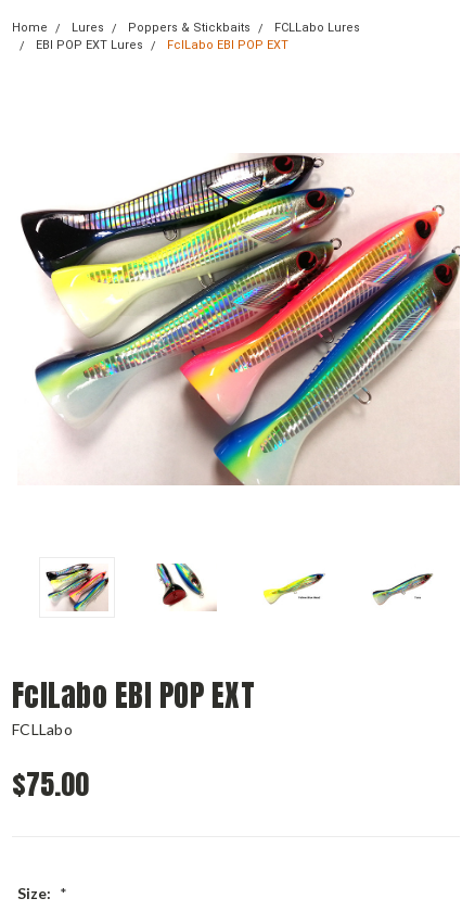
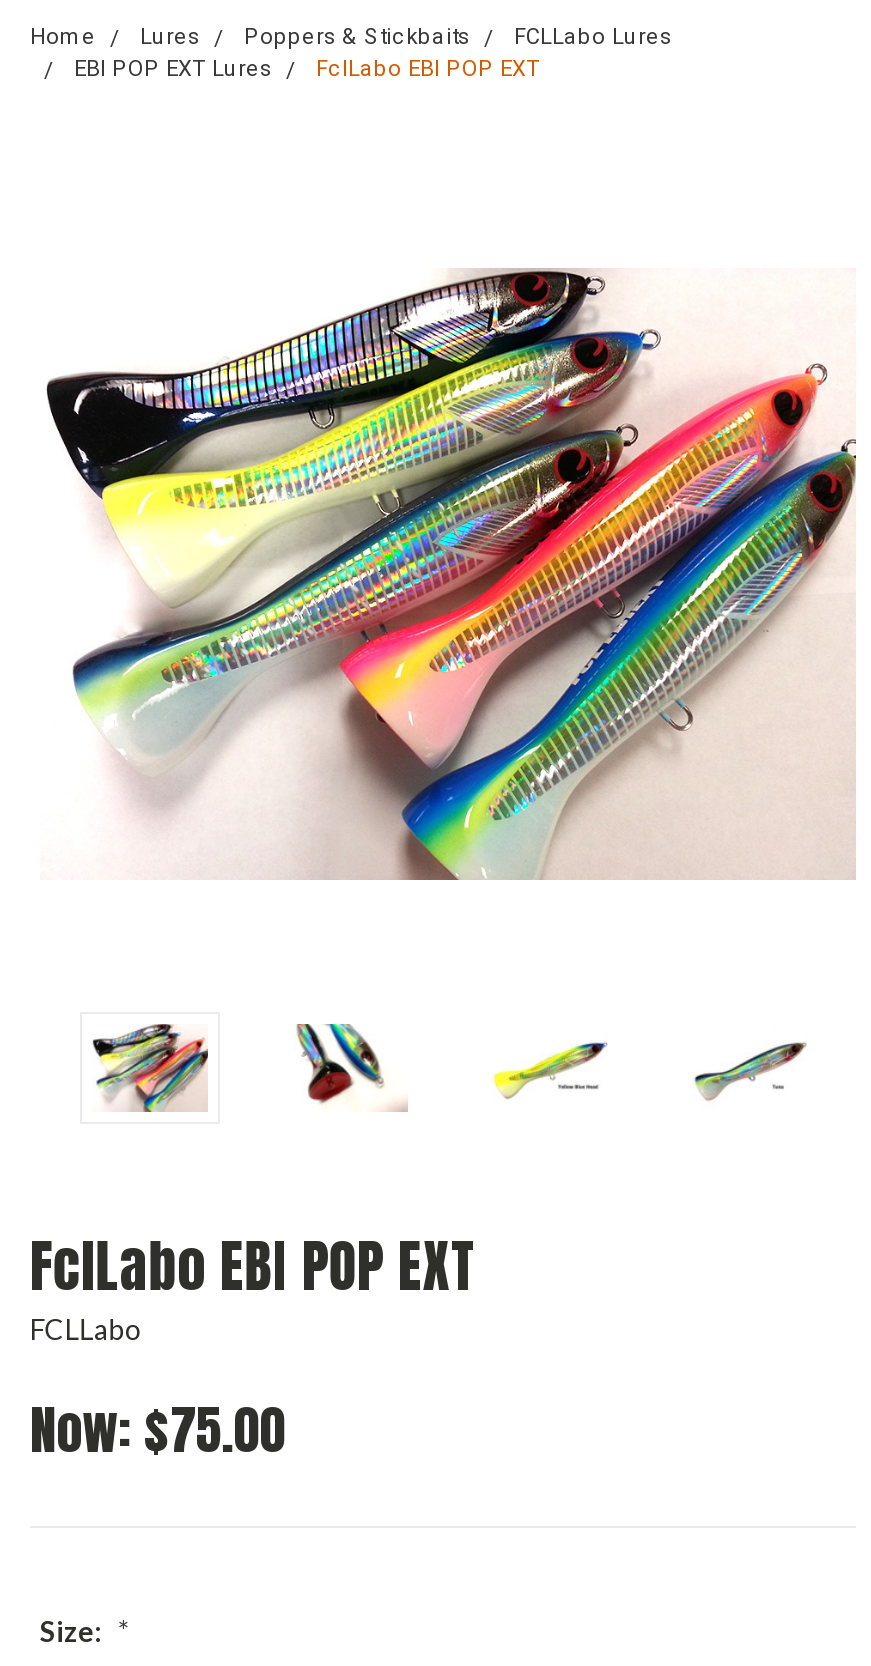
- $75.00
+ Now: $75.00
